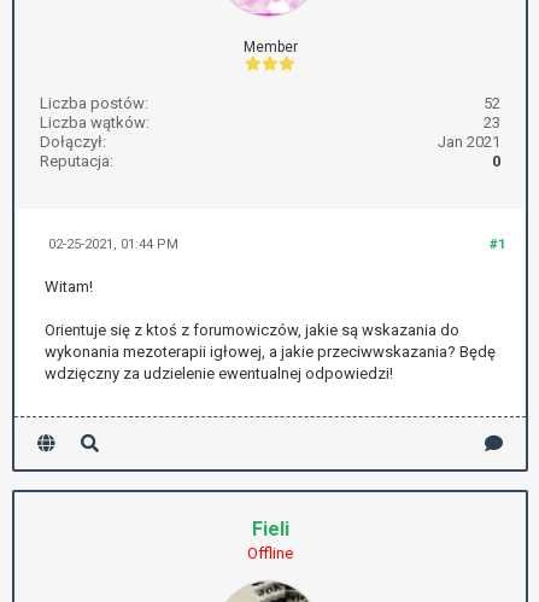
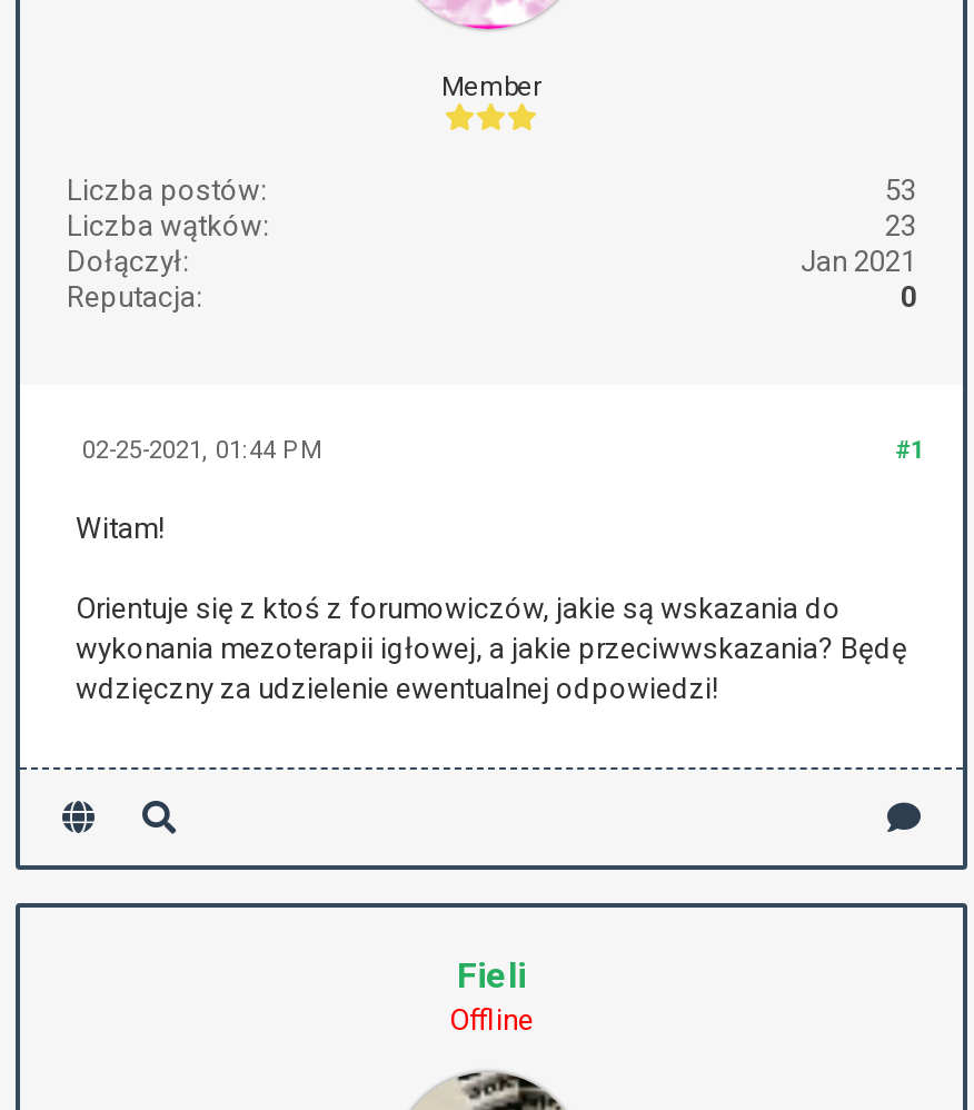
- 52
+ 53
